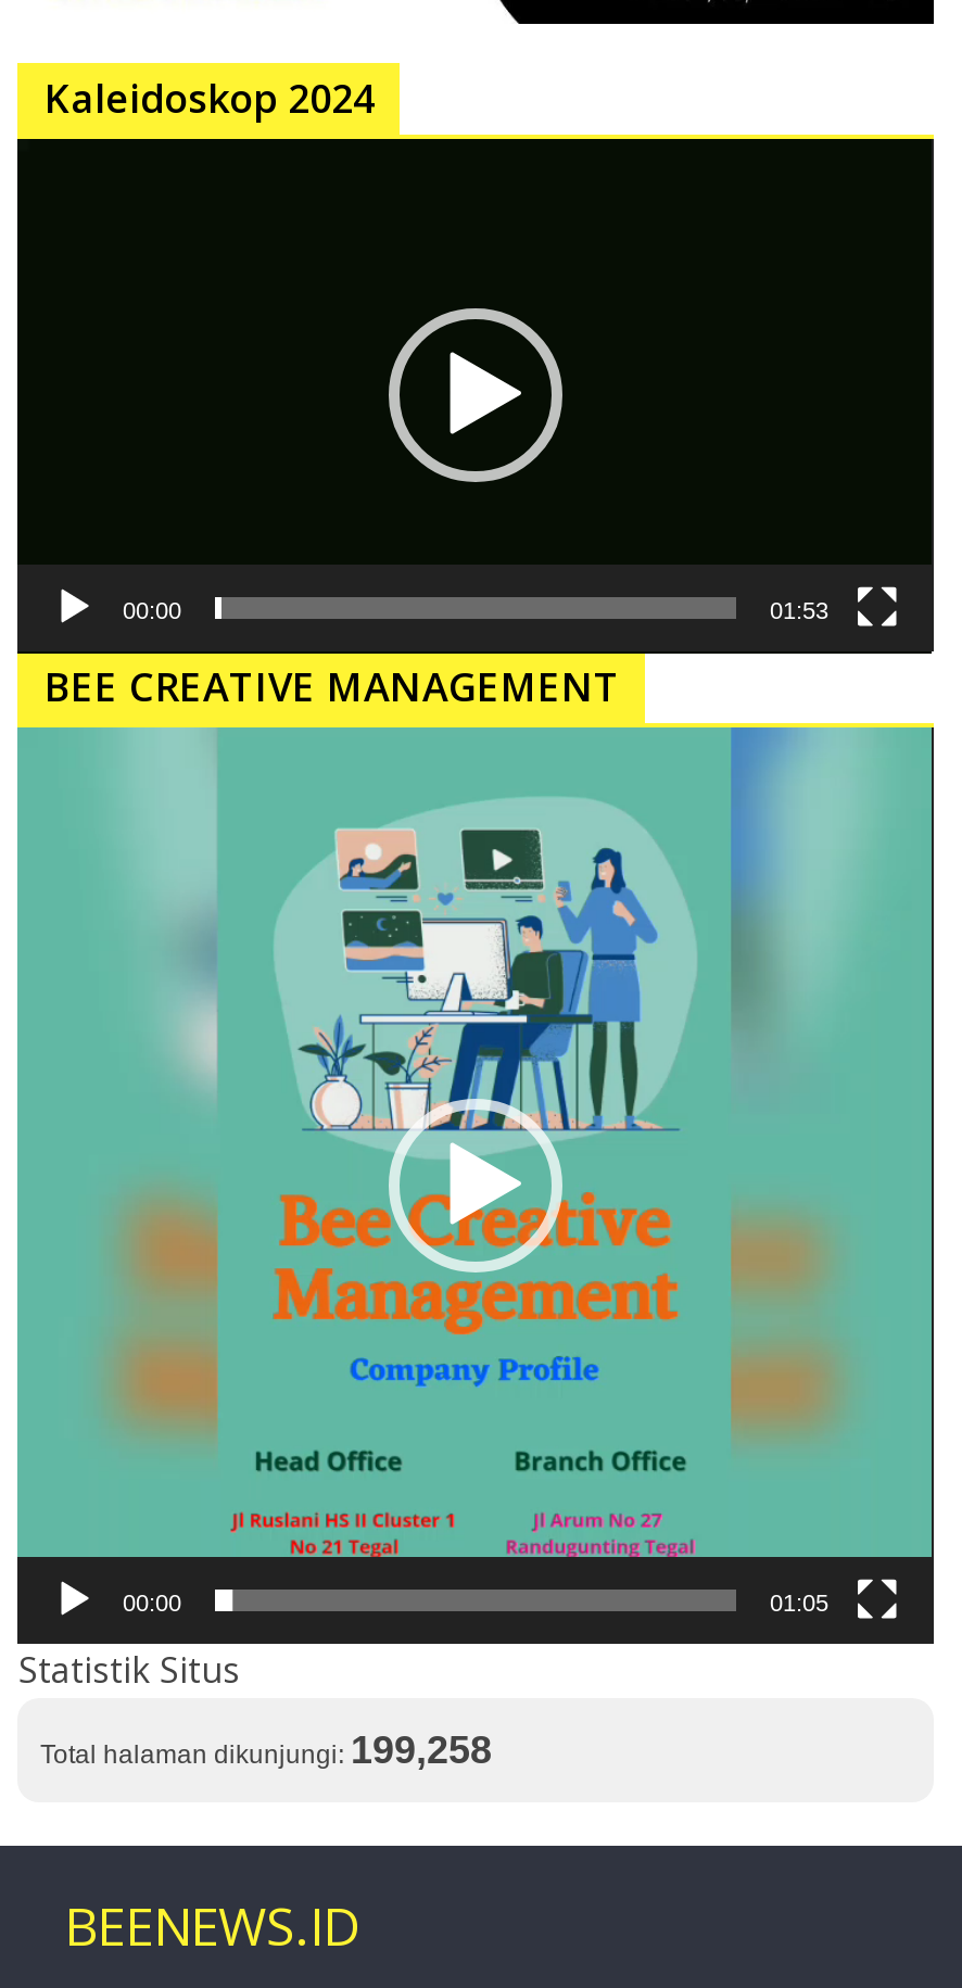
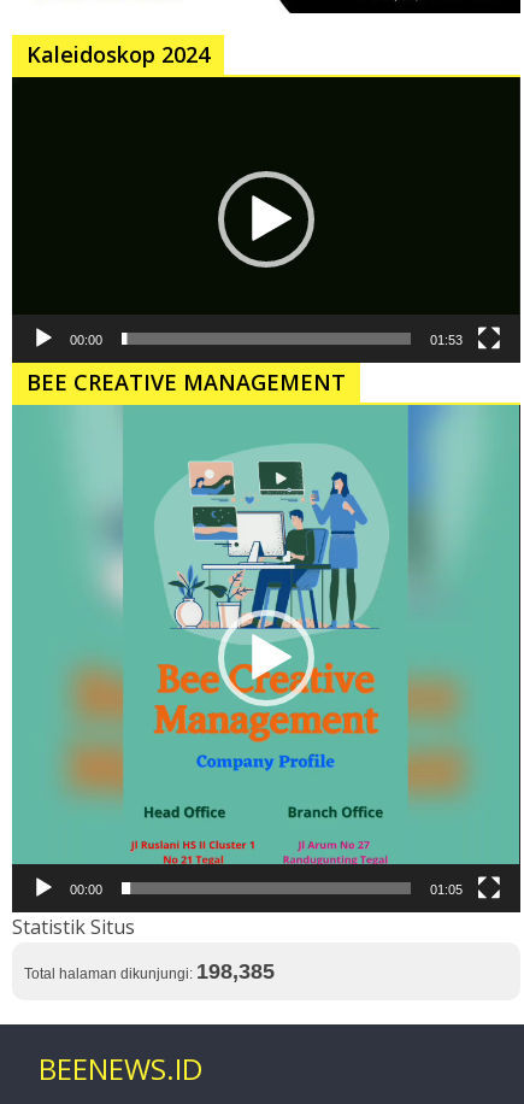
- Total halaman dikunjungi: 199,258
+ Total halaman dikunjungi: 198,385
